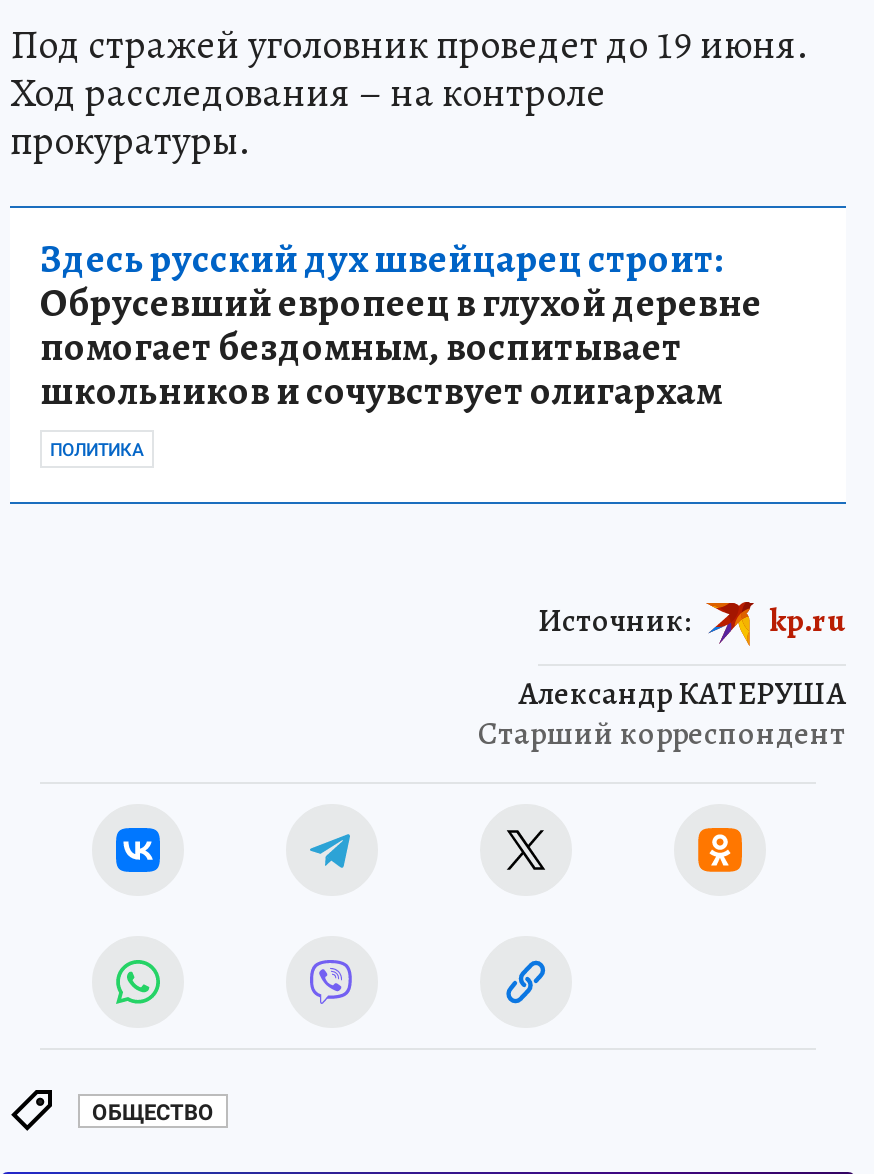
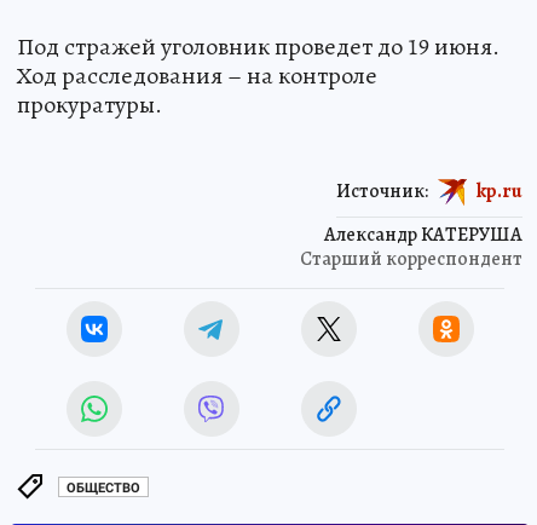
- Здесь русский дух швейцарец строит:
- Обрусевший европеец в глухой деревне
- помогает бездомным, воспитывает
- школьников и сочувствует олигархам
- ПОЛИТИКА
